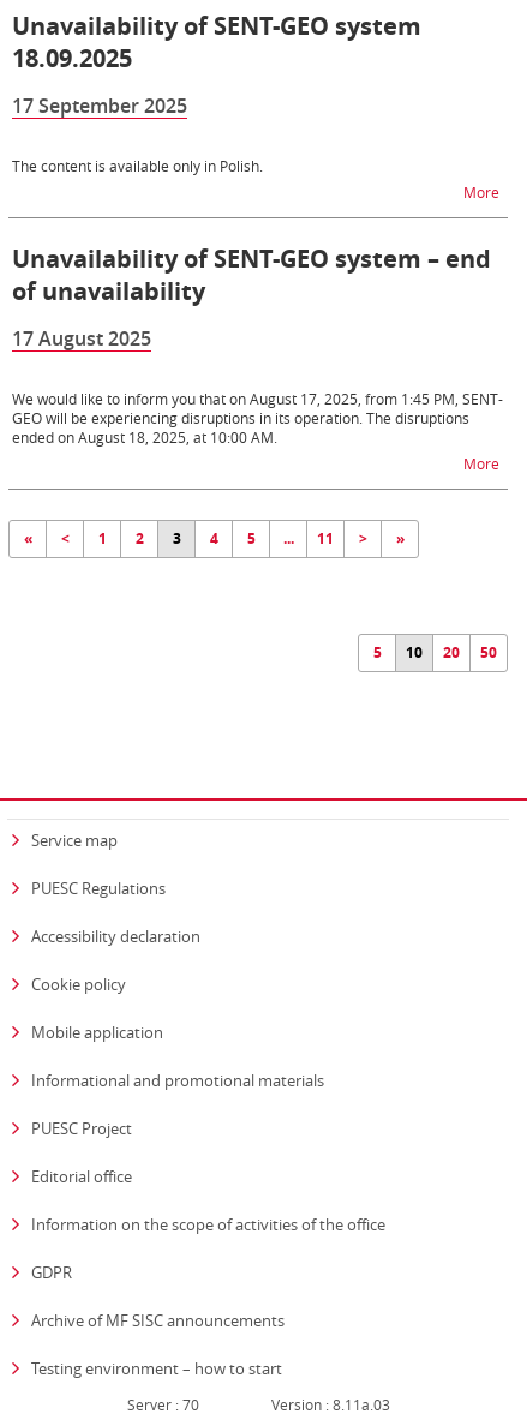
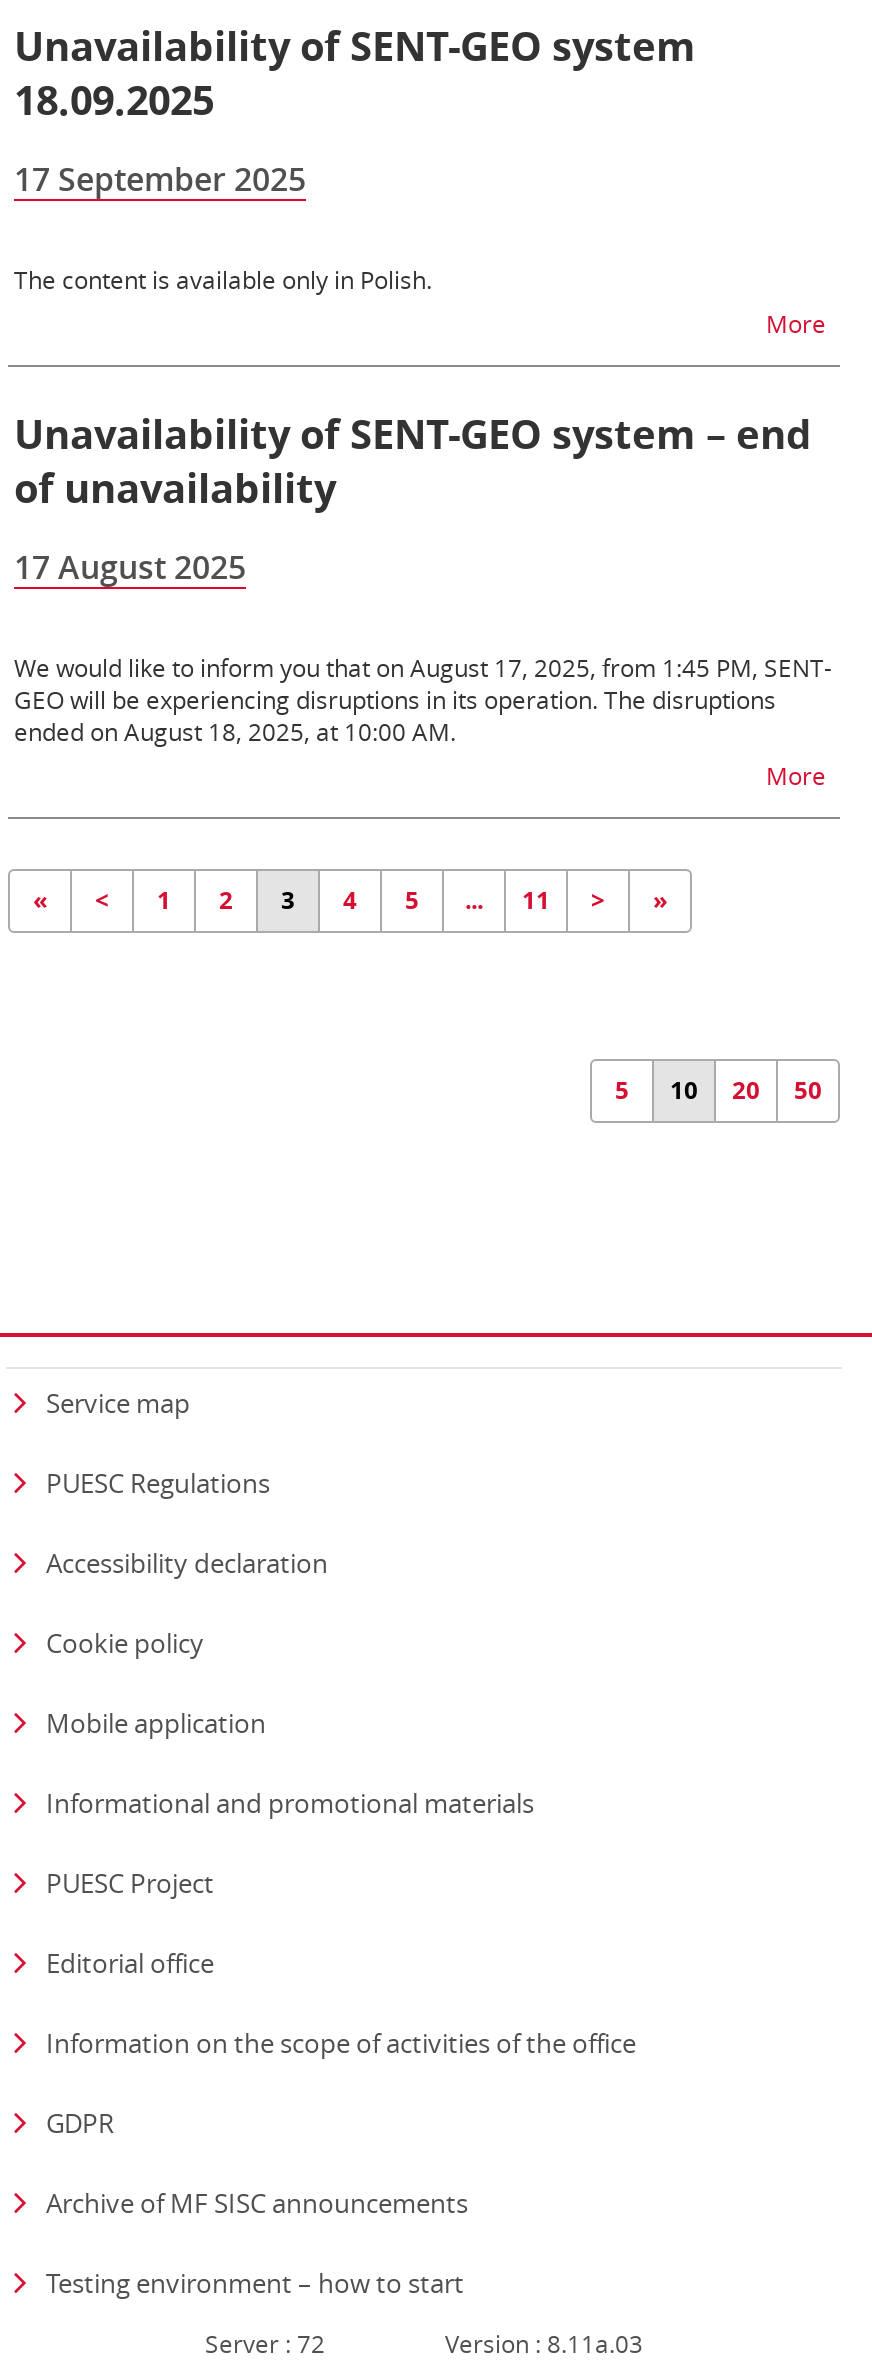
- Server : 70
+ Server : 72
